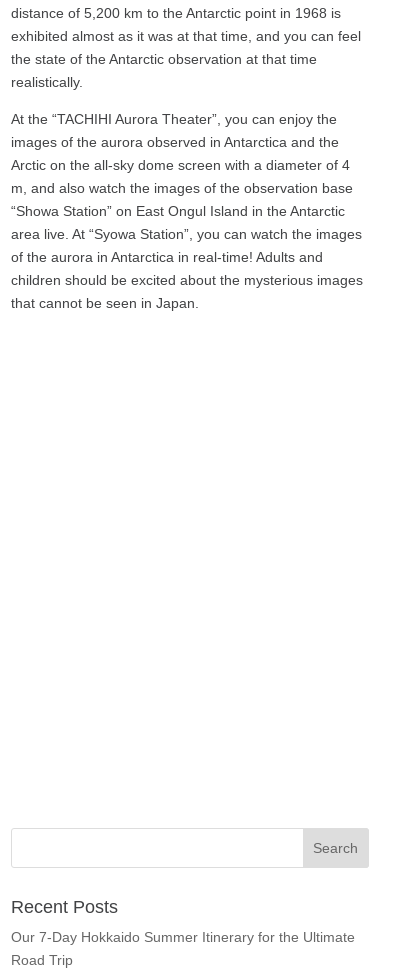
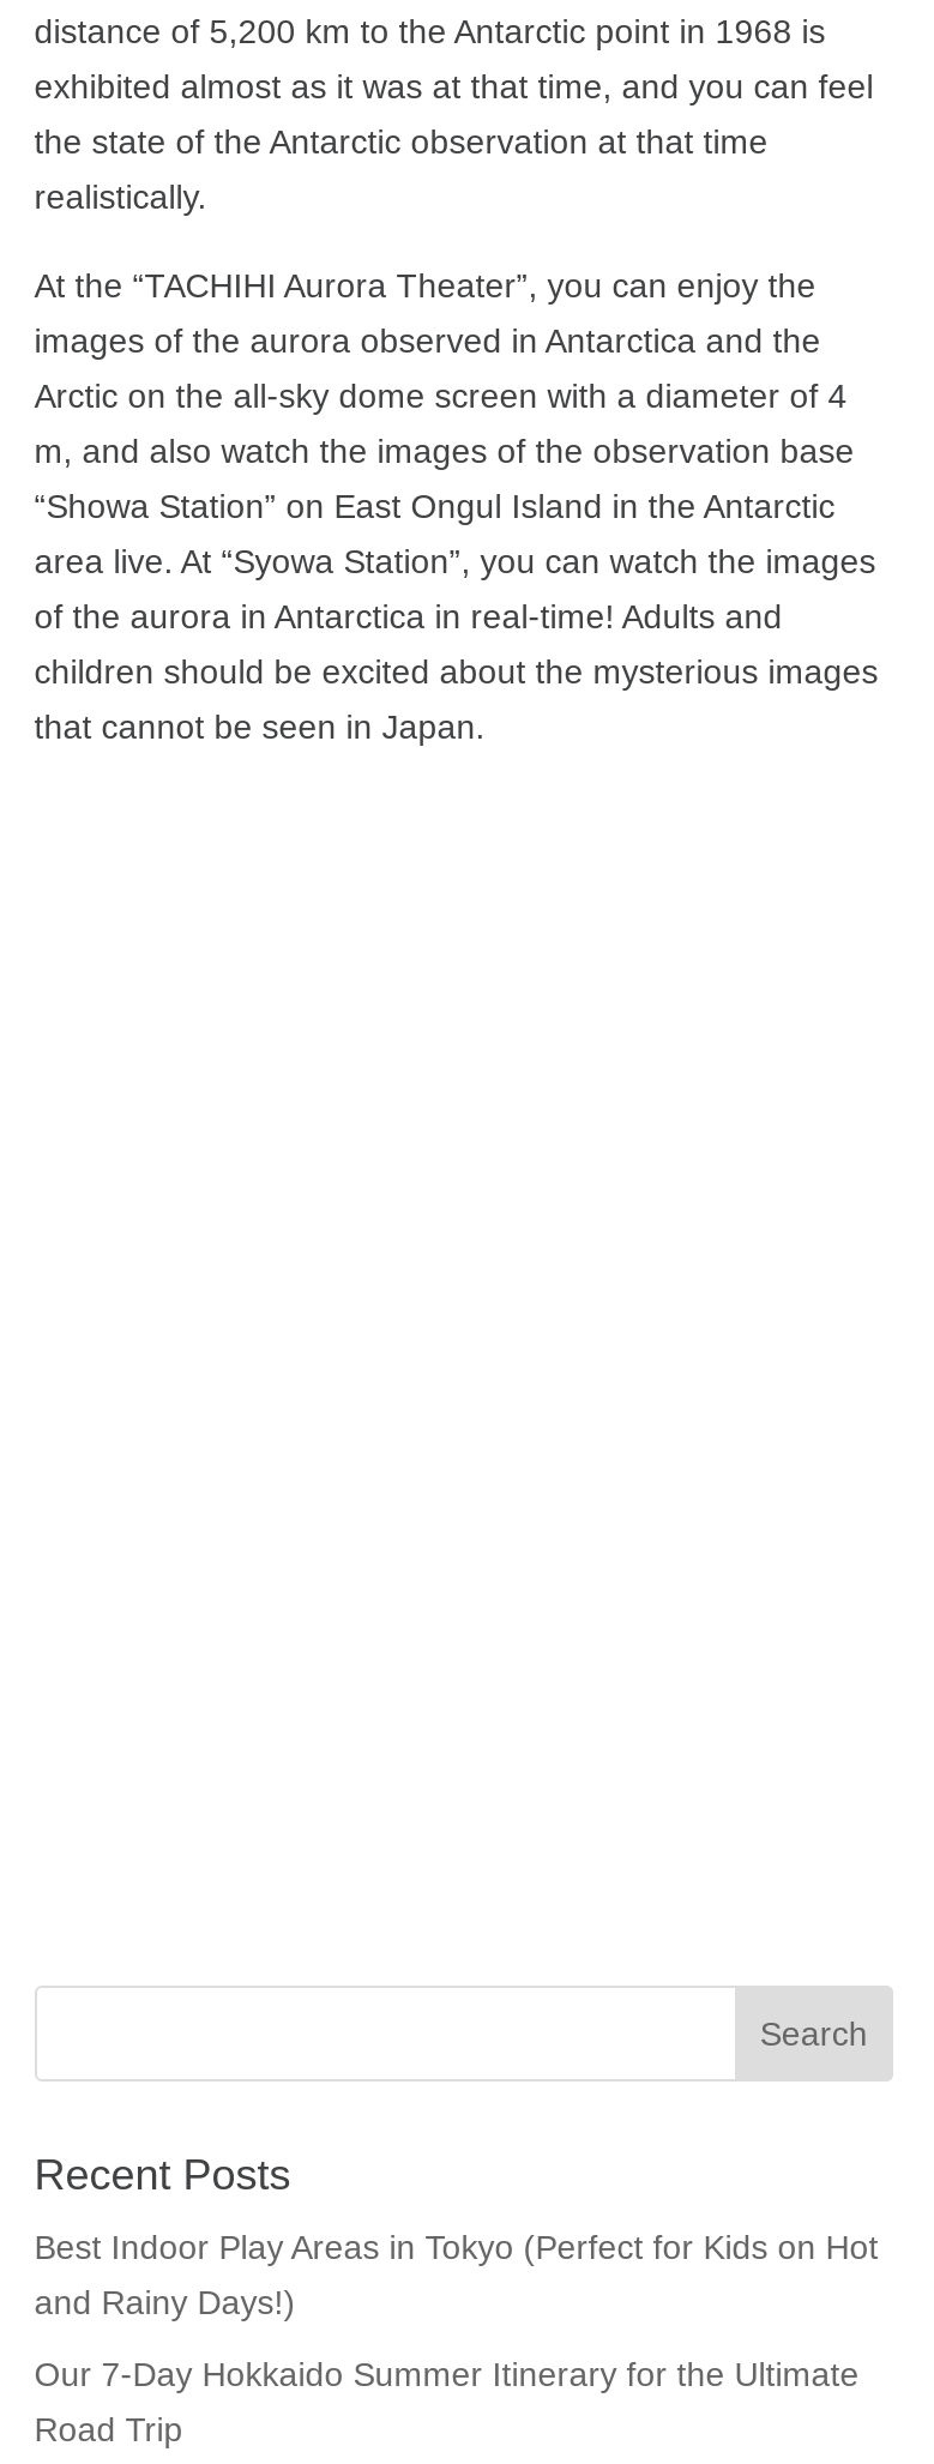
+ Best Indoor Play Areas in Tokyo (Perfect for Kids on Hot
+ and Rainy Days!)
